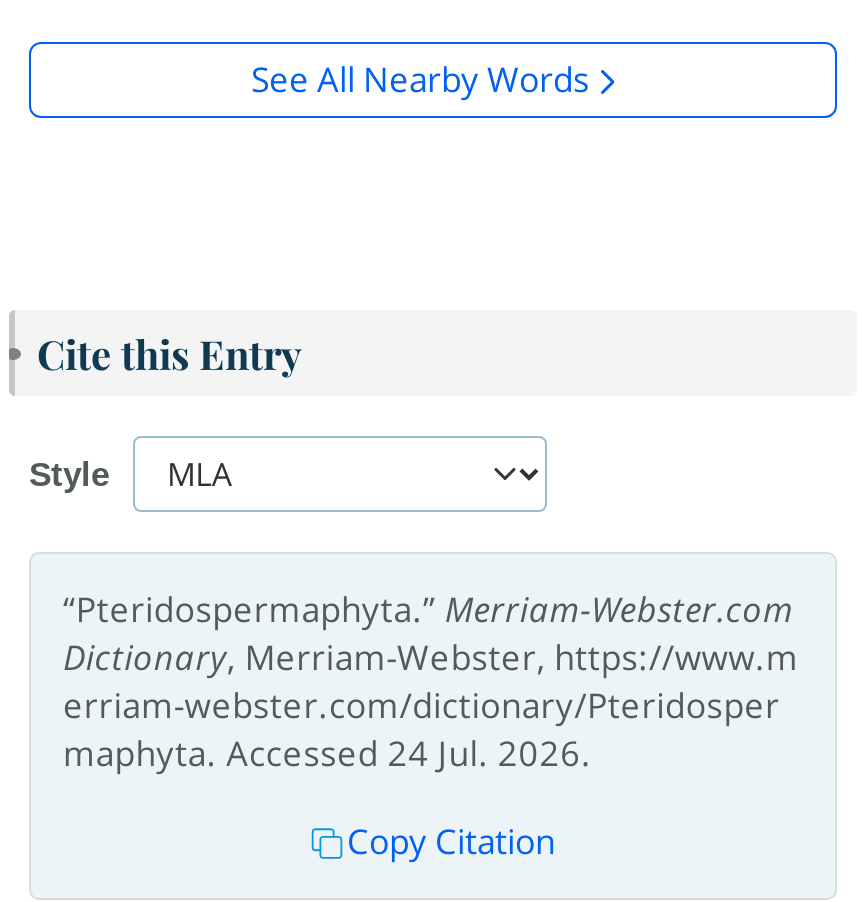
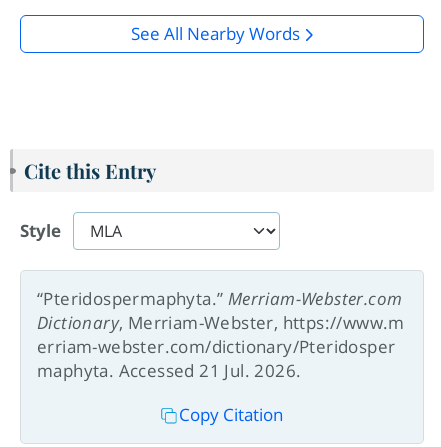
- maphyta. Accessed 24 Jul. 2026.
+ maphyta. Accessed 21 Jul. 2026.
